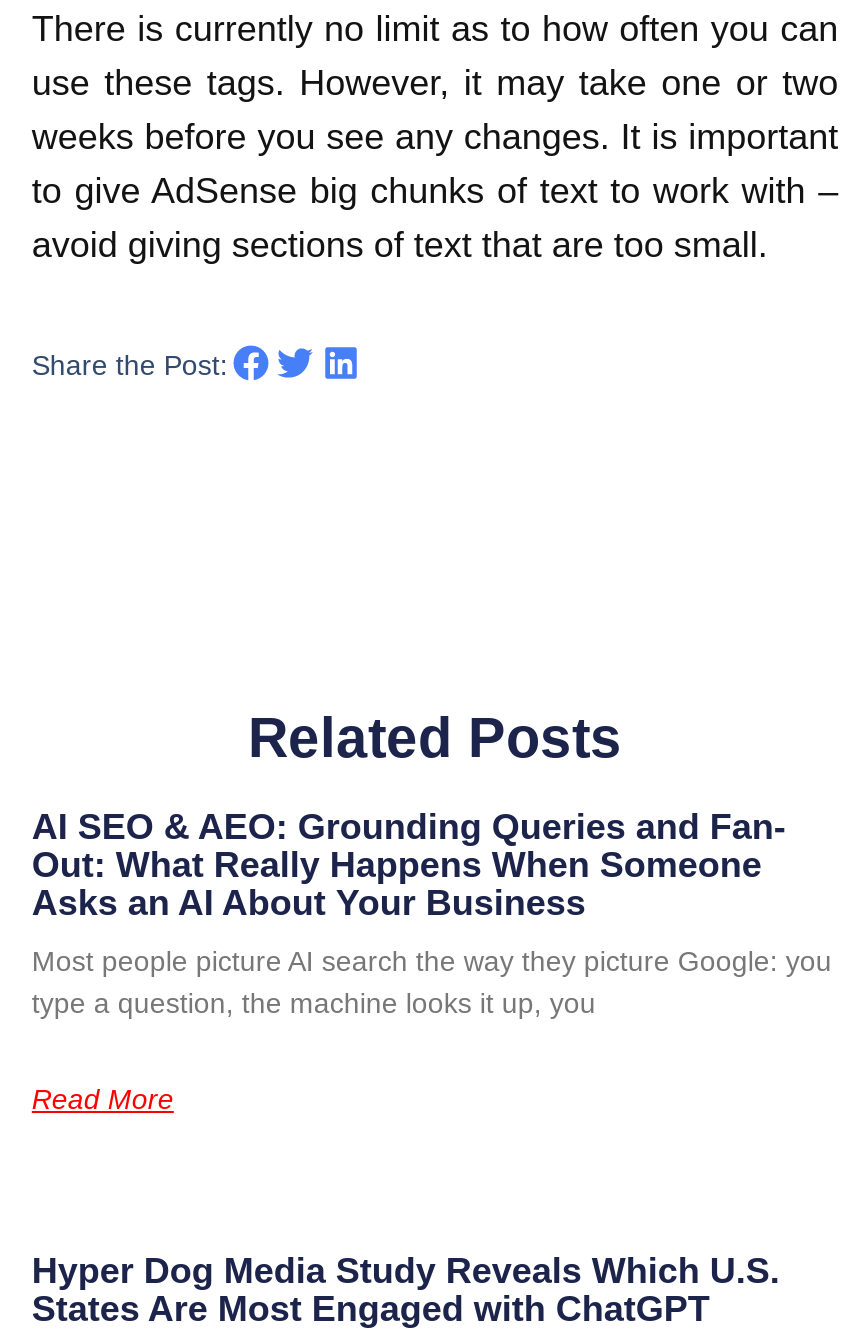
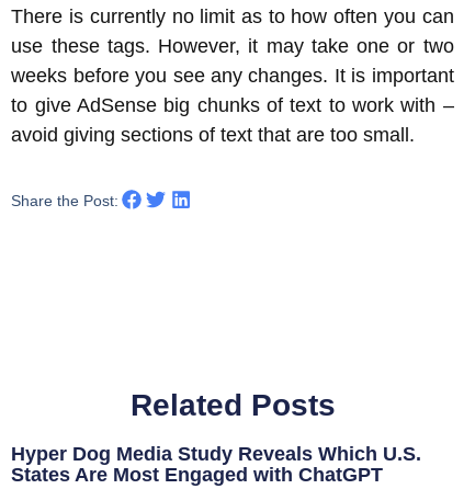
- AI SEO & AEO: Grounding Queries and Fan-
- Out: What Really Happens When Someone
- Asks an AI About Your Business
- Most people picture AI search the way they picture Google: you
- type a question, the machine looks it up, you
- Read More
